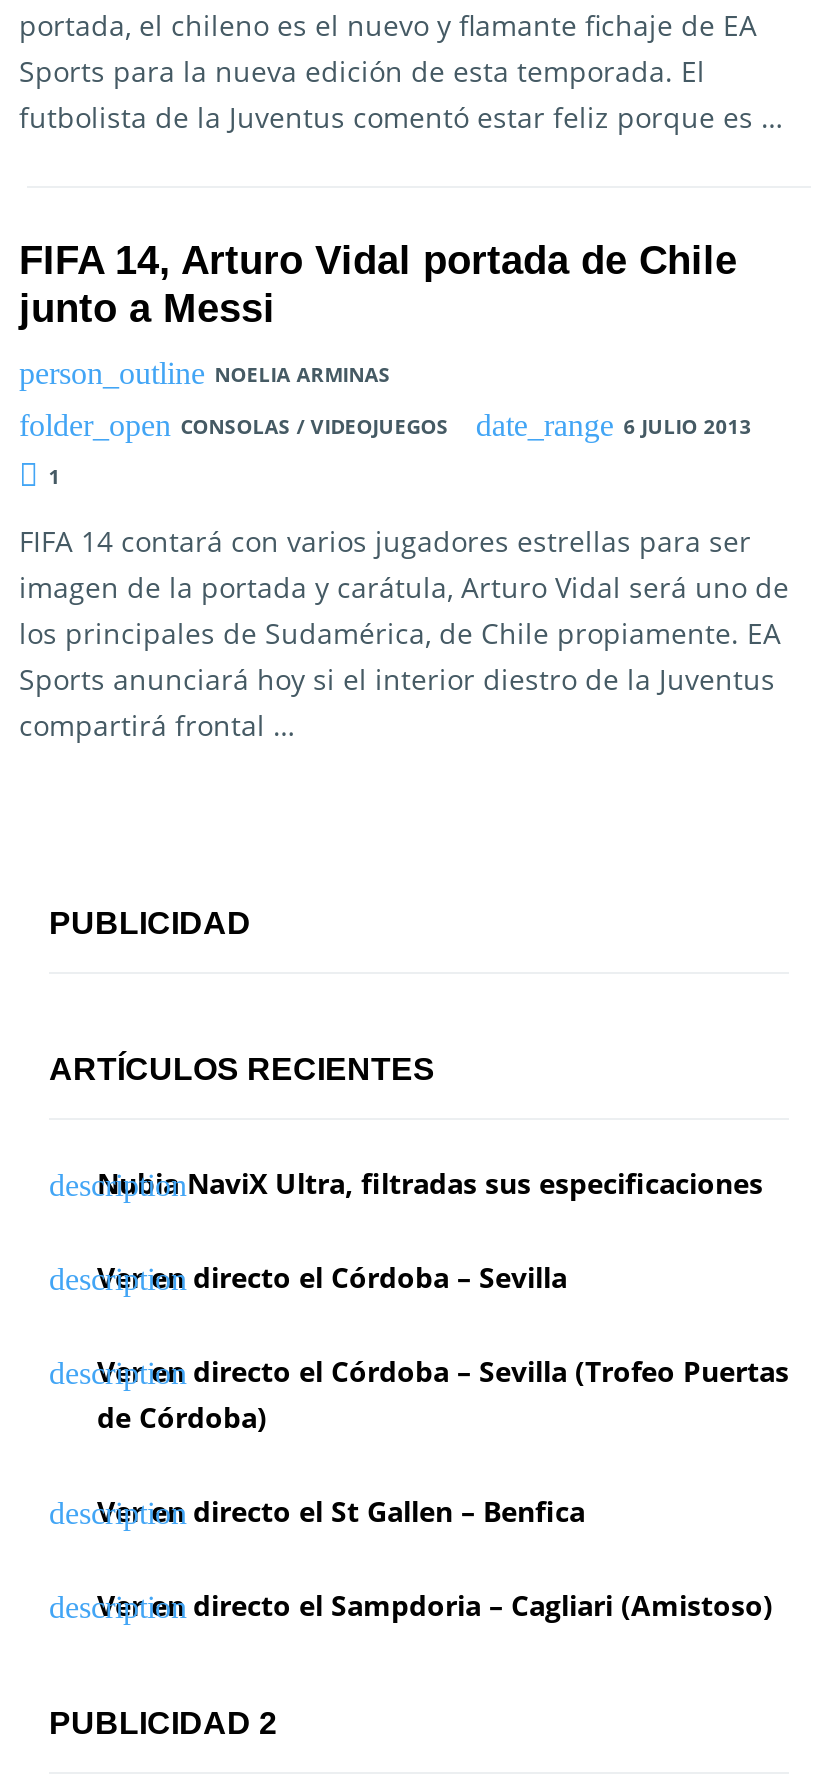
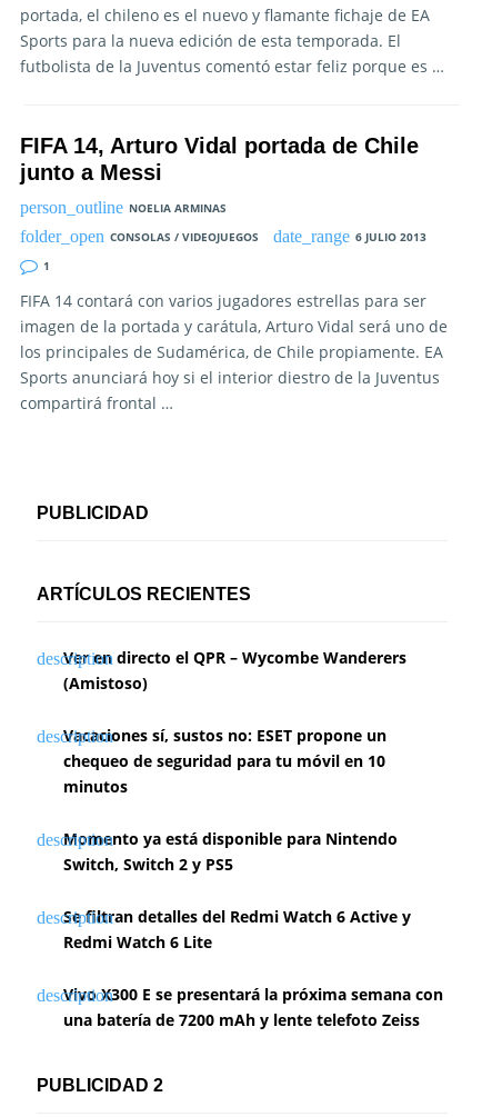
- Nubia NaviX Ultra, filtradas sus especificaciones
+ Ver en directo el QPR – Wycombe Wanderers
+ (Amistoso)

- Ver en directo el Córdoba – Sevilla
+ Vacaciones sí, sustos no: ESET propone un
+ chequeo de seguridad para tu móvil en 10
+ minutos

- Ver en directo el Córdoba – Sevilla (Trofeo Puertas
- de Córdoba)
+ Momento ya está disponible para Nintendo
+ Switch, Switch 2 y PS5

- Ver en directo el St Gallen – Benfica
+ Se filtran detalles del Redmi Watch 6 Active y
+ Redmi Watch 6 Lite

- Ver en directo el Sampdoria – Cagliari (Amistoso)
+ Vivo X300 E se presentará la próxima semana con
+ una batería de 7200 mAh y lente telefoto Zeiss
